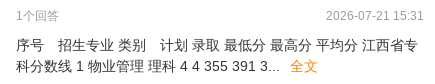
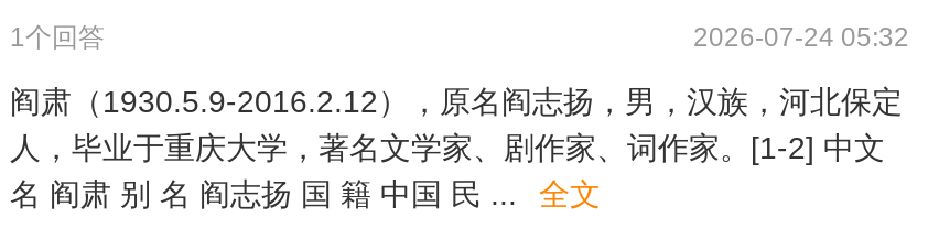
- 2026-07-21 15:31
+ 2026-07-24 05:32

- 序号 招生专业 类别 计划 录取 最低分 最高分 平均分 江西省专
- 科分数线 1 物业管理 理科 4 4 355 391 3...
+ 阎肃（1930.5.9-2016.2.12），原名阎志扬，男，汉族，河北保定
+ 人，毕业于重庆大学，著名文学家、剧作家、词作家。[1-2] 中文
+ 名 阎肃 别 名 阎志扬 国 籍 中国 民...
